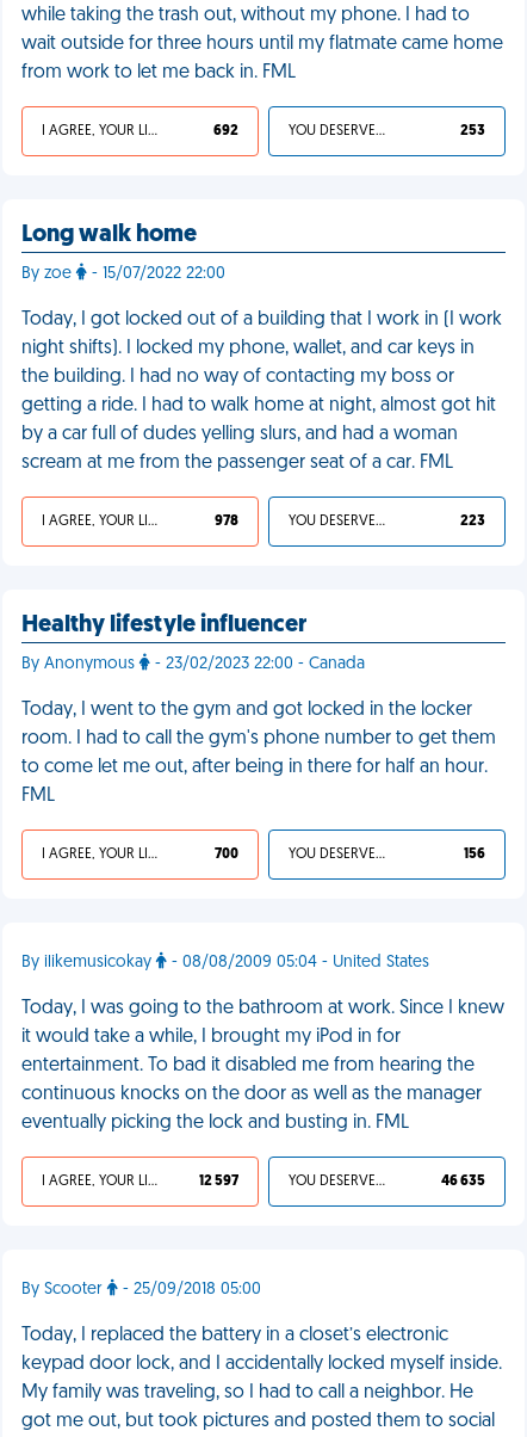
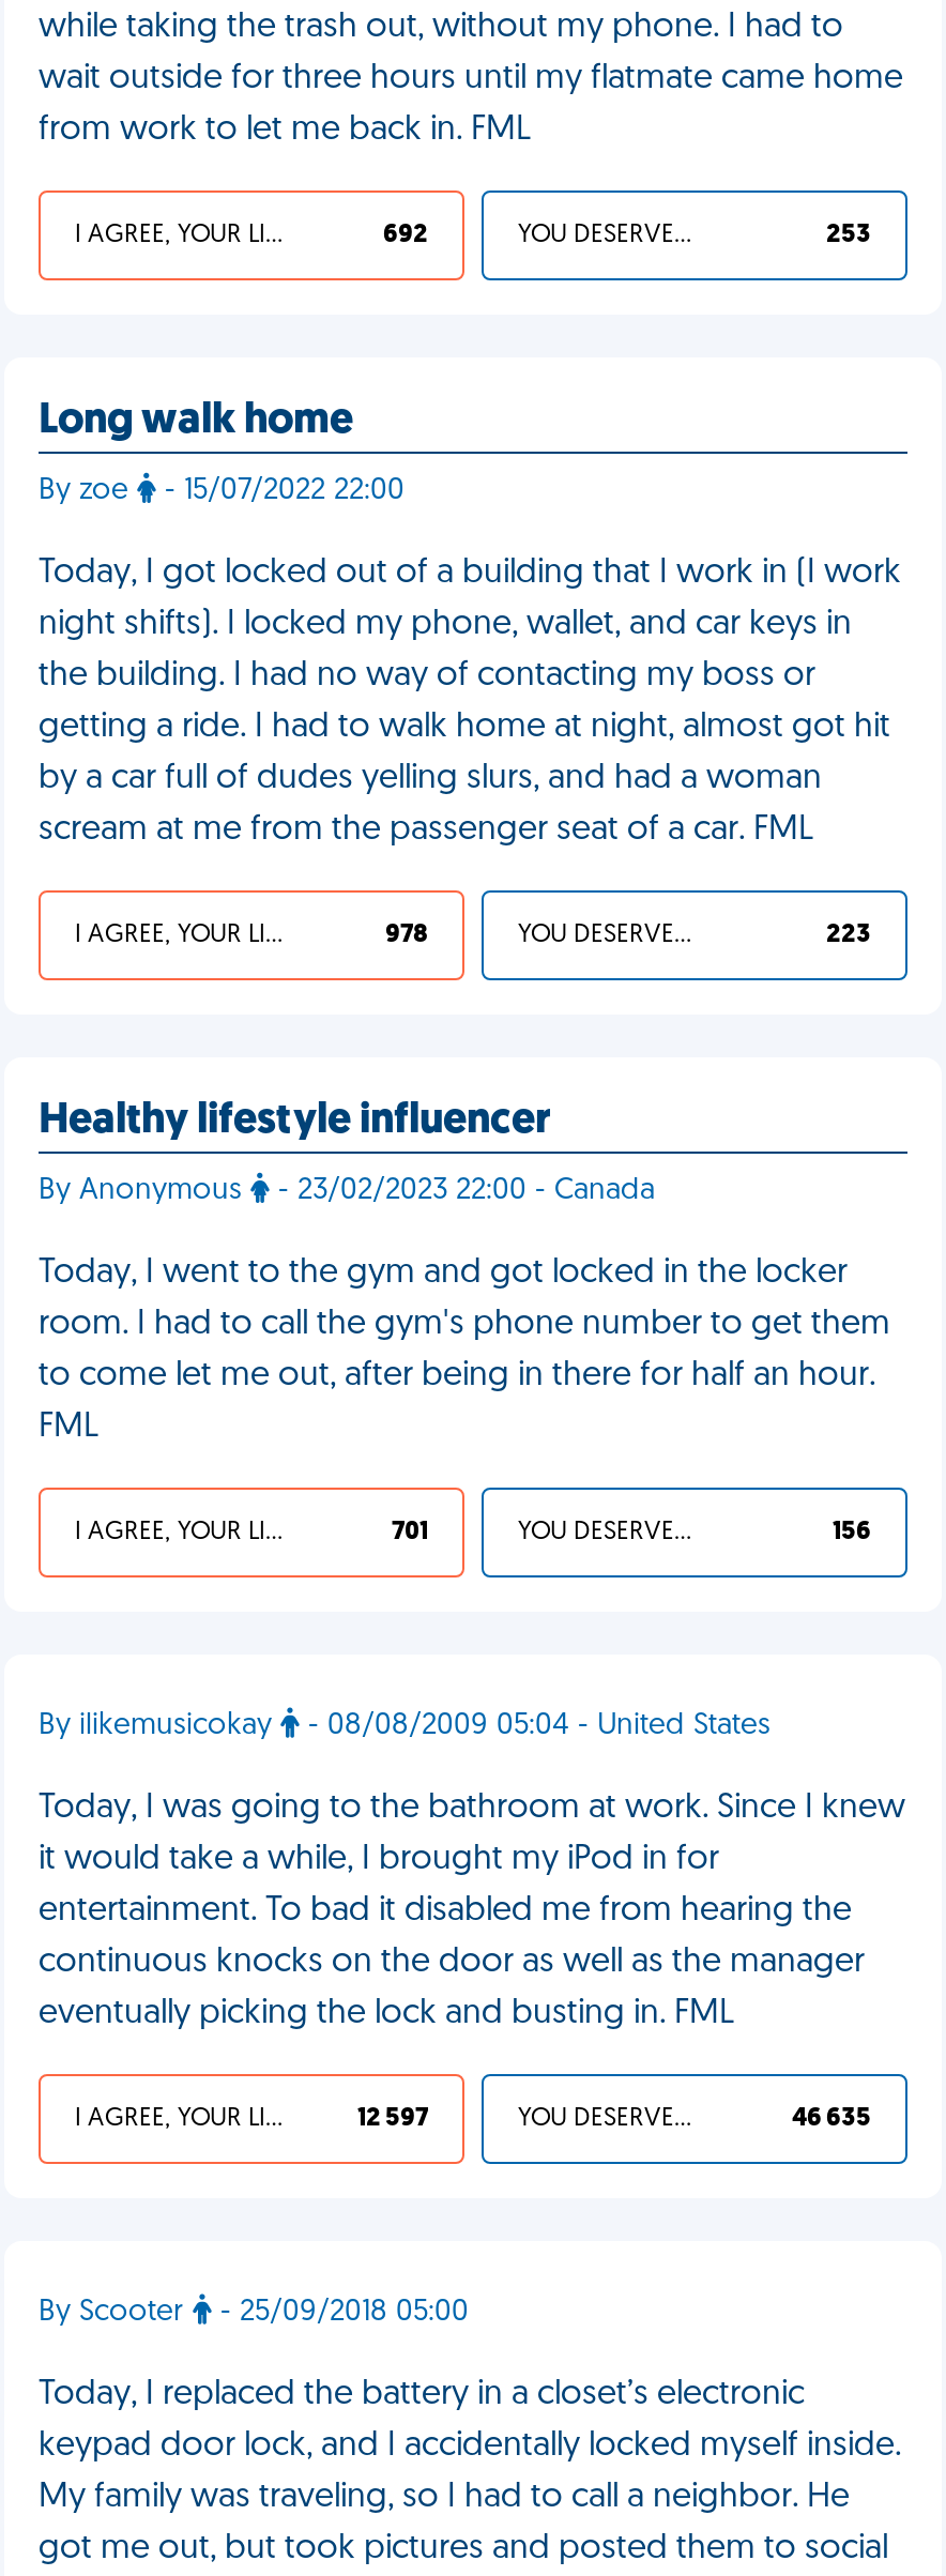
- 700
+ 701
